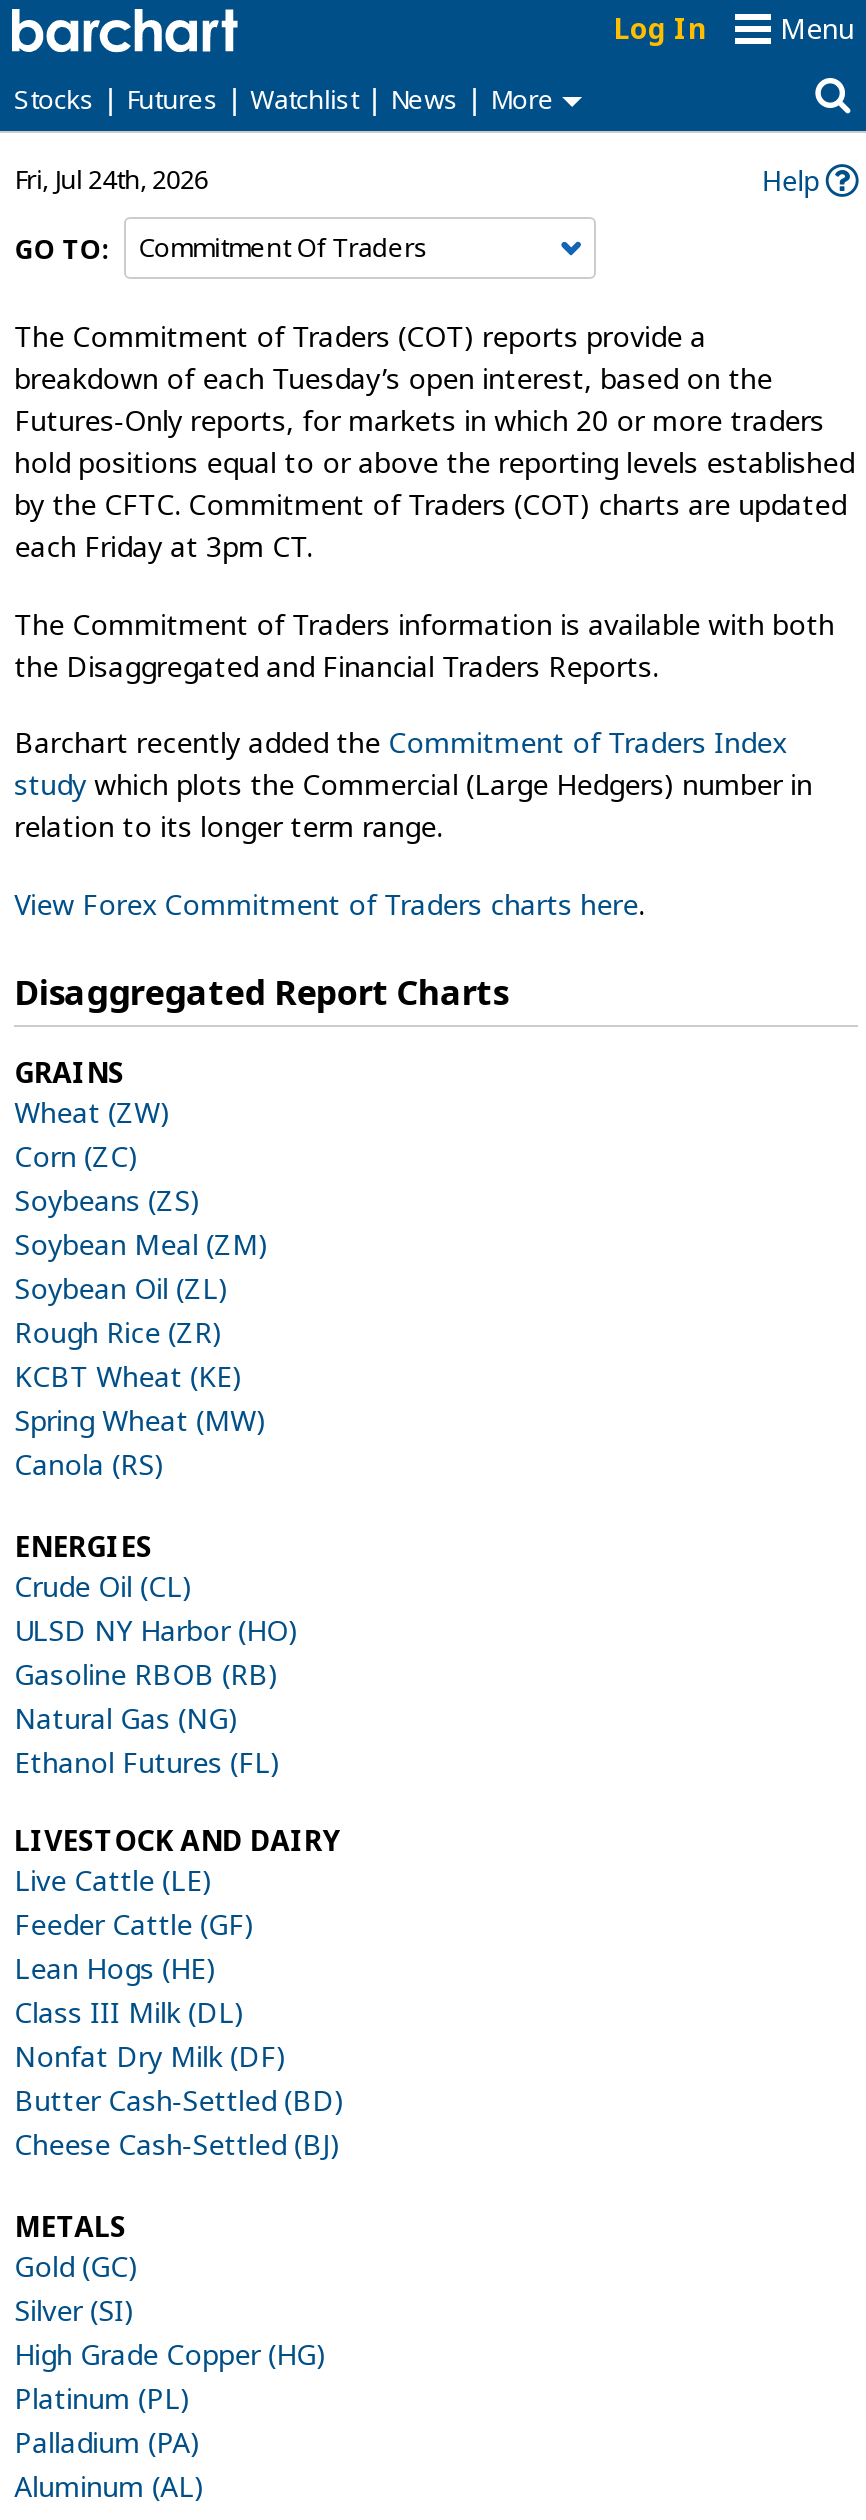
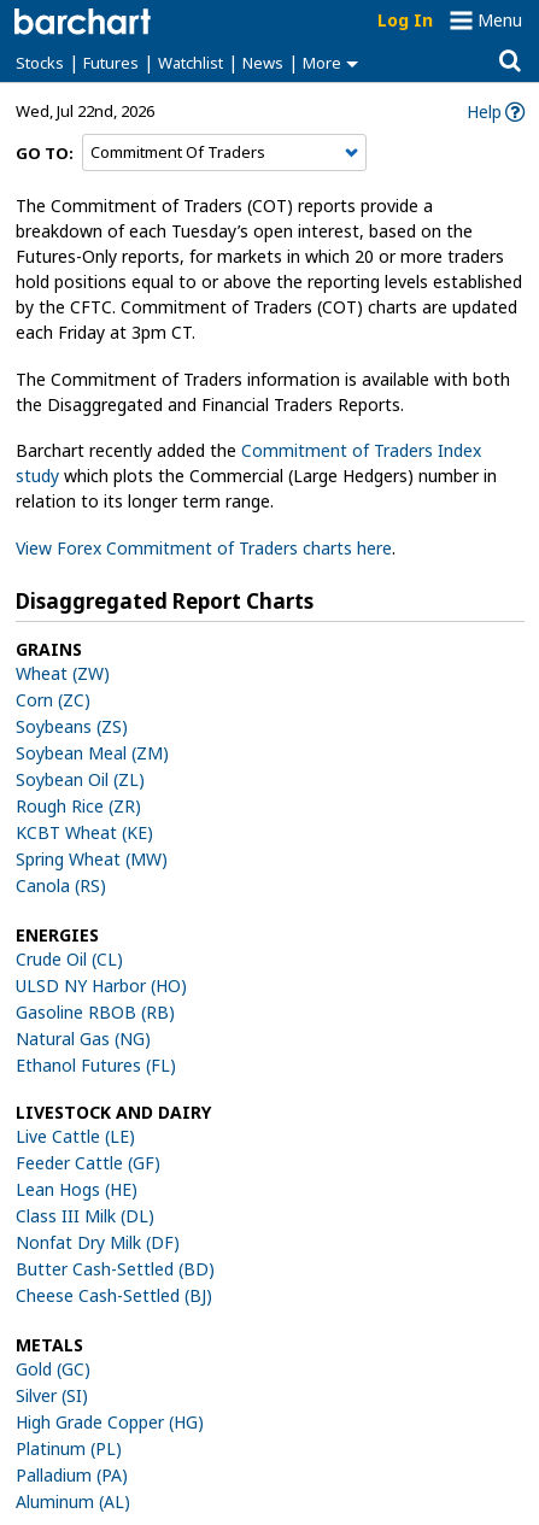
- Fri, Jul 24th, 2026
+ Wed, Jul 22nd, 2026
